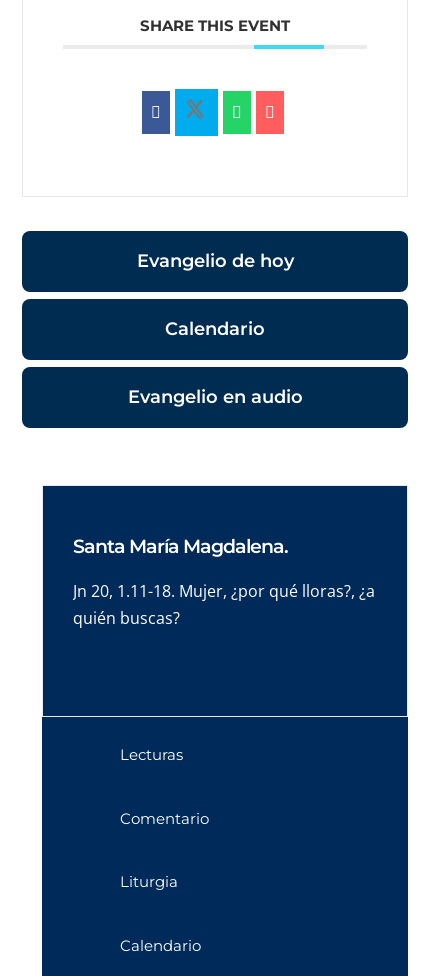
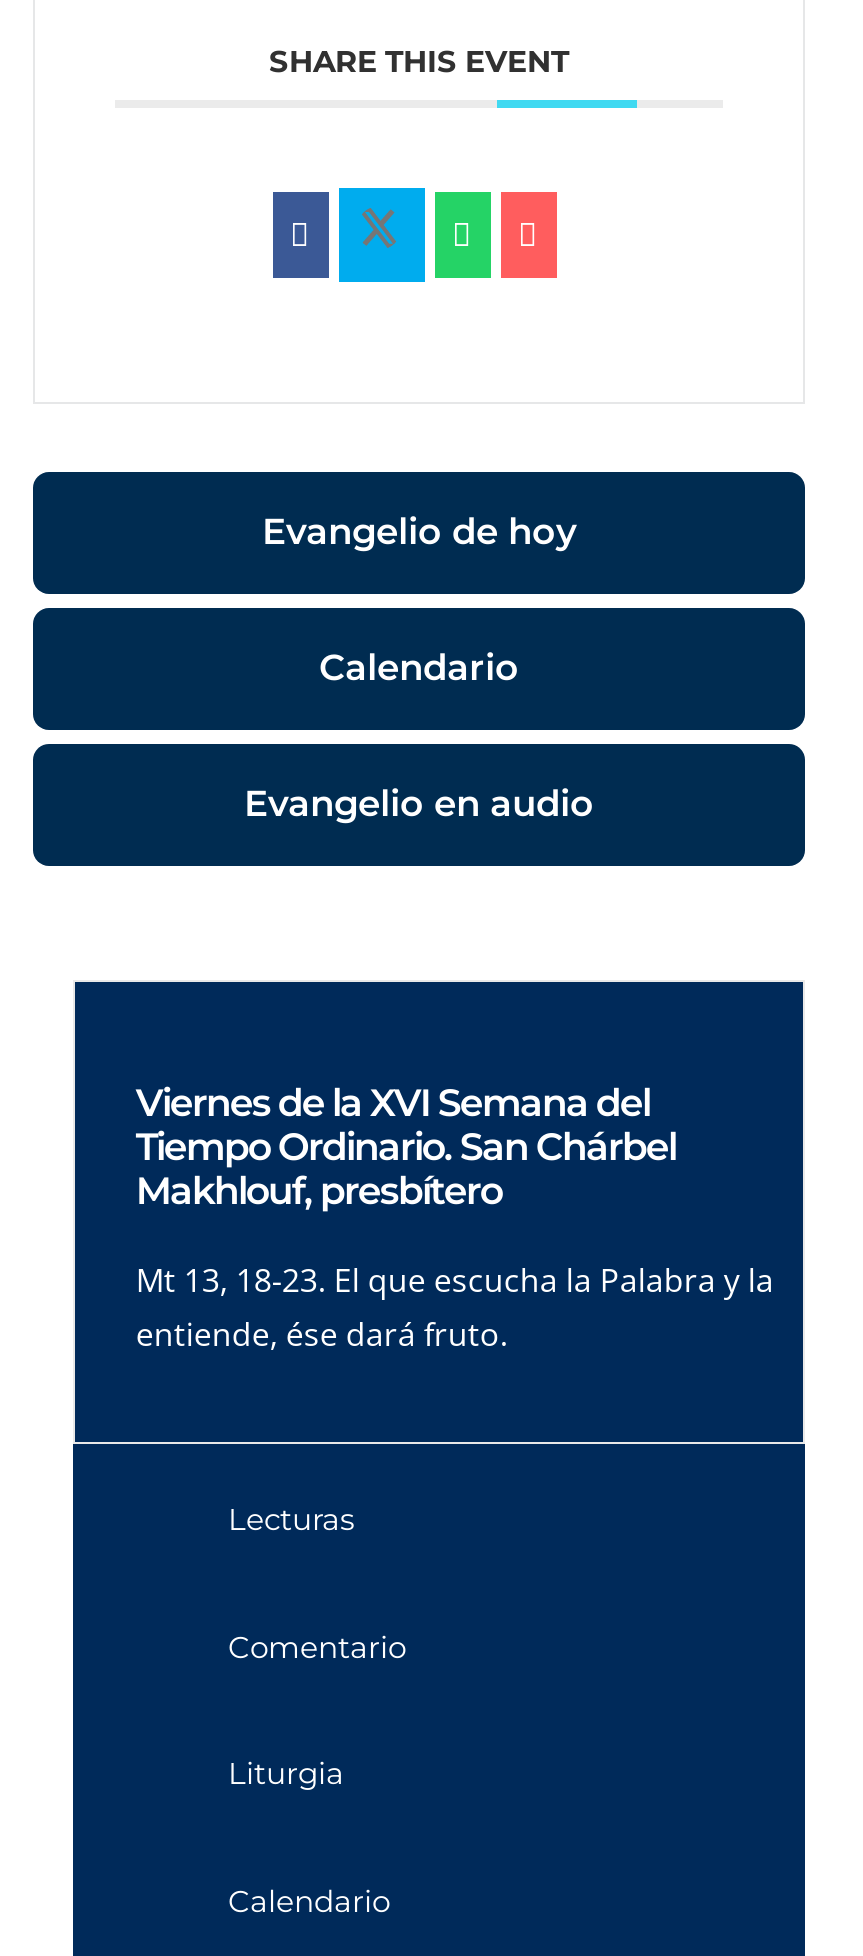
- Santa María Magdalena.
+ Viernes de la XVI Semana del
+ Tiempo Ordinario. San Chárbel
+ Makhlouf, presbítero

- Jn 20, 1.11-18. Mujer, ¿por qué lloras?, ¿a
- quién buscas?
+ Mt 13, 18-23. El que escucha la Palabra y la
+ entiende, ése dará fruto.
